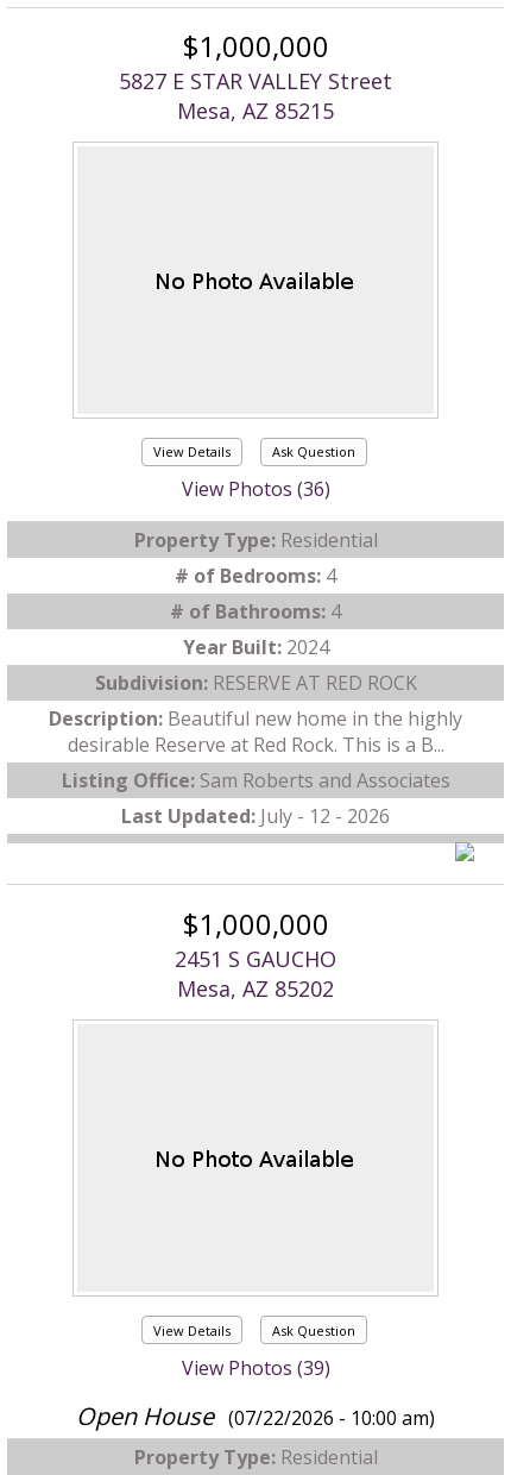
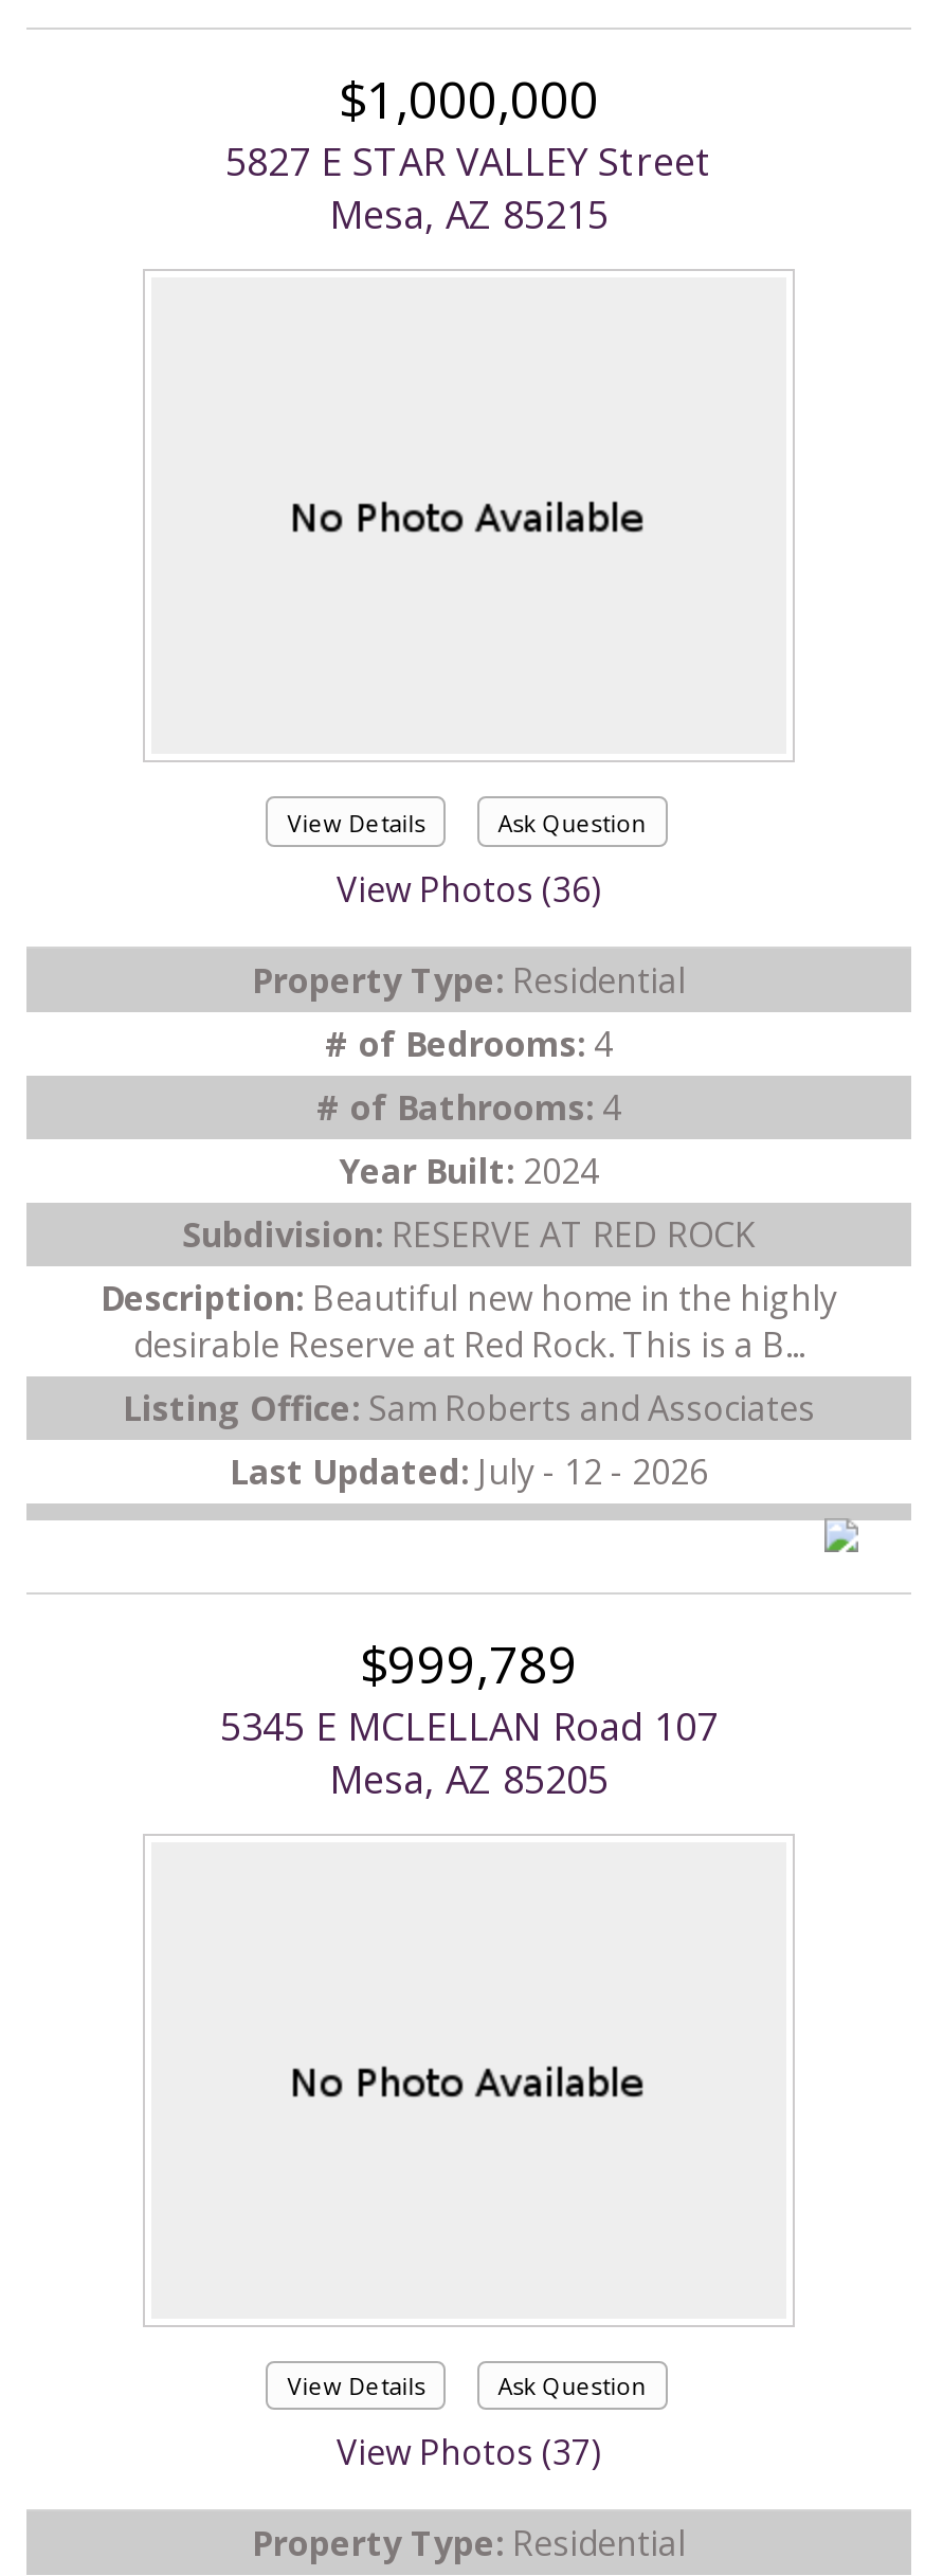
- $1,000,000
- 2451 S GAUCHO
- Mesa, AZ 85202
+ $999,789
+ 5345 E MCLELLAN Road 107
+ Mesa, AZ 85205

- View Photos (39)
- Open House (07/22/2026 - 10:00 am)
+ View Photos (37)
